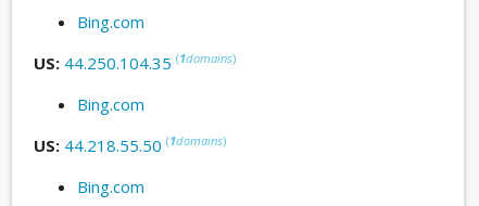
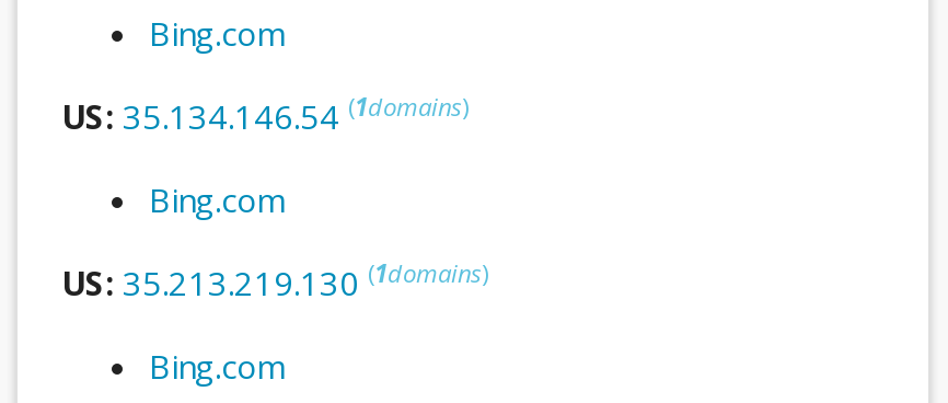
- US: 44.250.104.35 (1domains)
+ US: 35.134.146.54 (1domains)

- US: 44.218.55.50 (1domains)
+ US: 35.213.219.130 (1domains)
